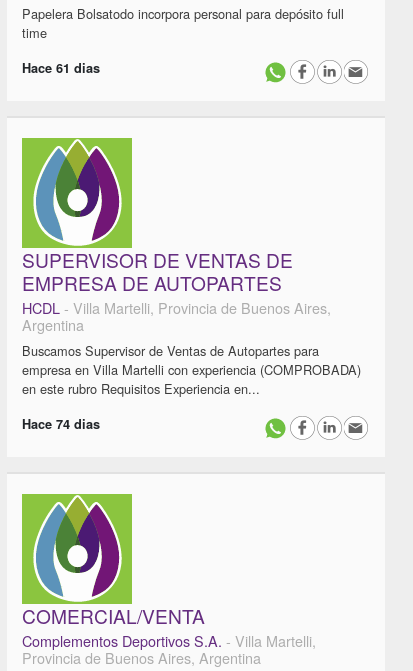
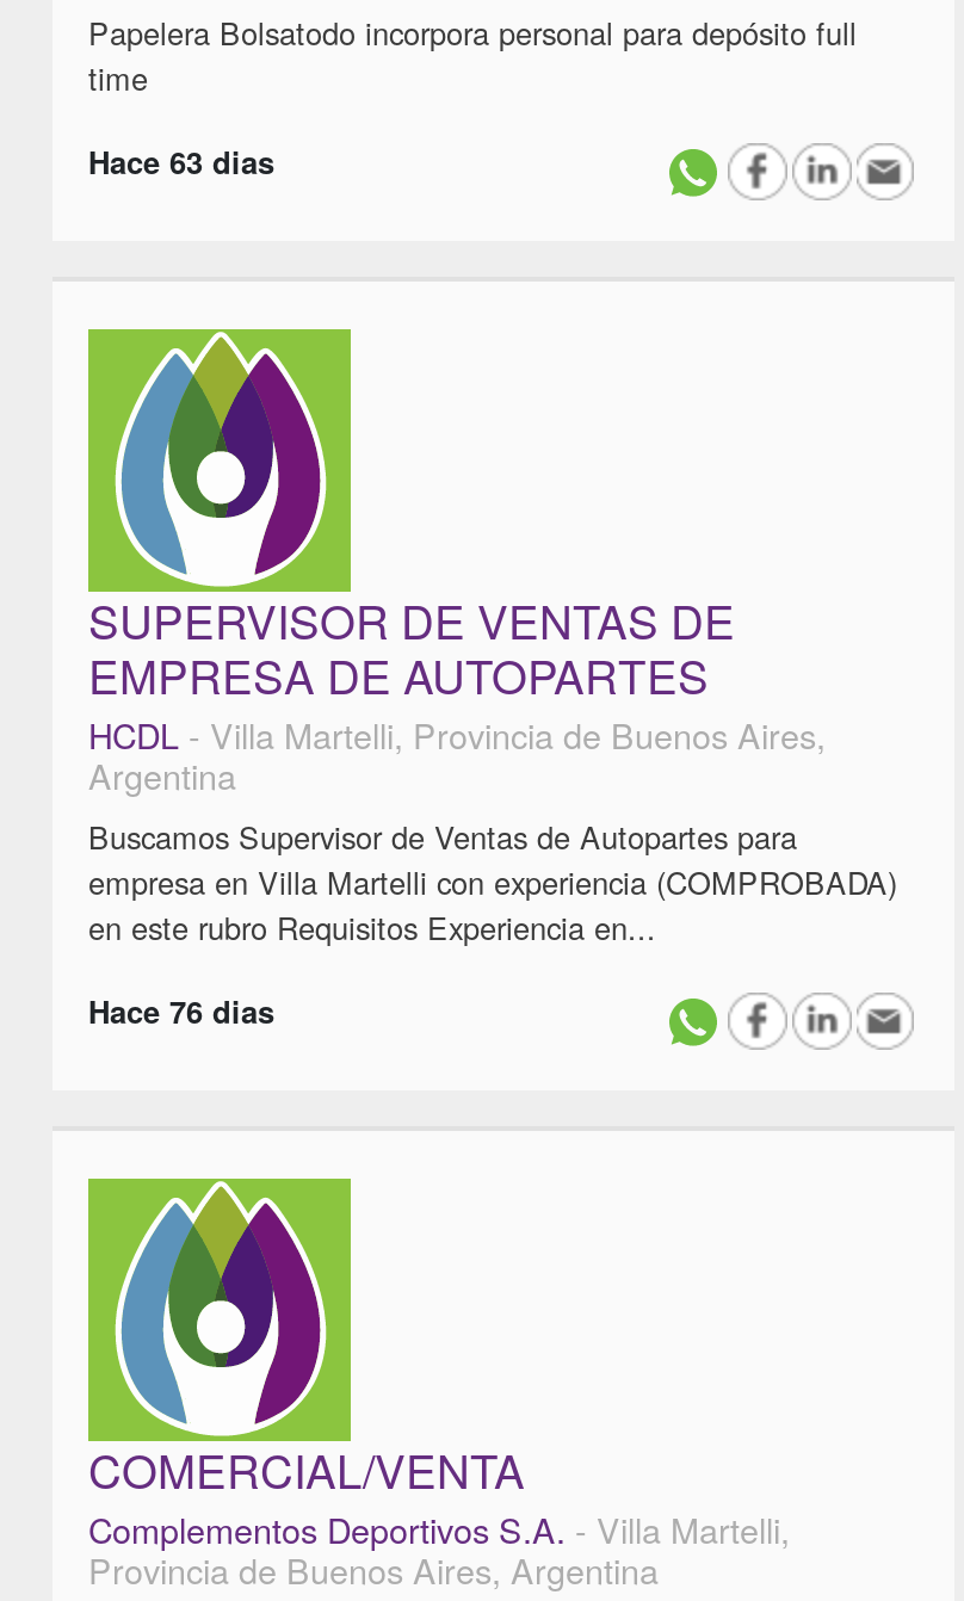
- Hace 61 dias
+ Hace 63 dias

- Hace 74 dias
+ Hace 76 dias
